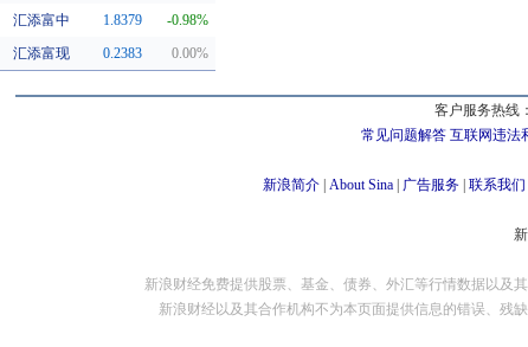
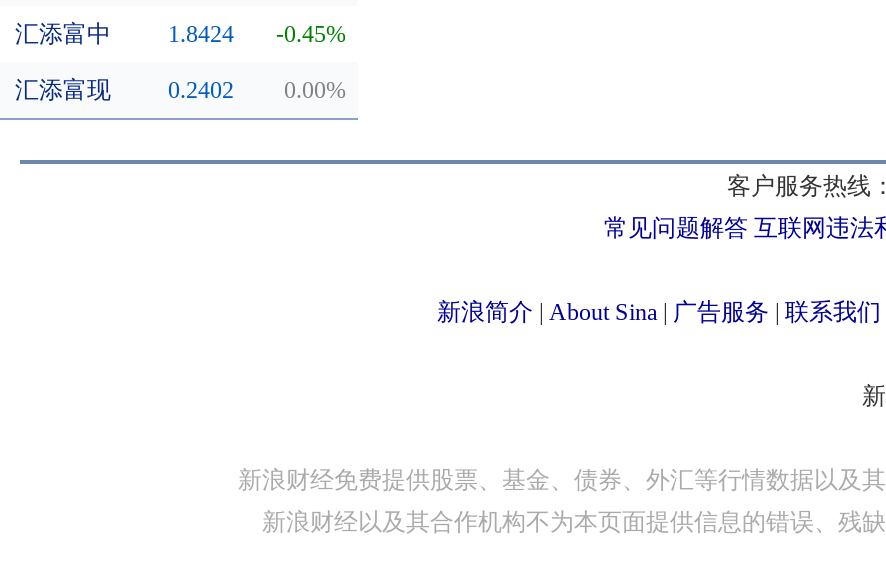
- 1.8379
+ 1.8424

- -0.98%
+ -0.45%

- 0.2383 0.00%
+ 0.2402 0.00%
